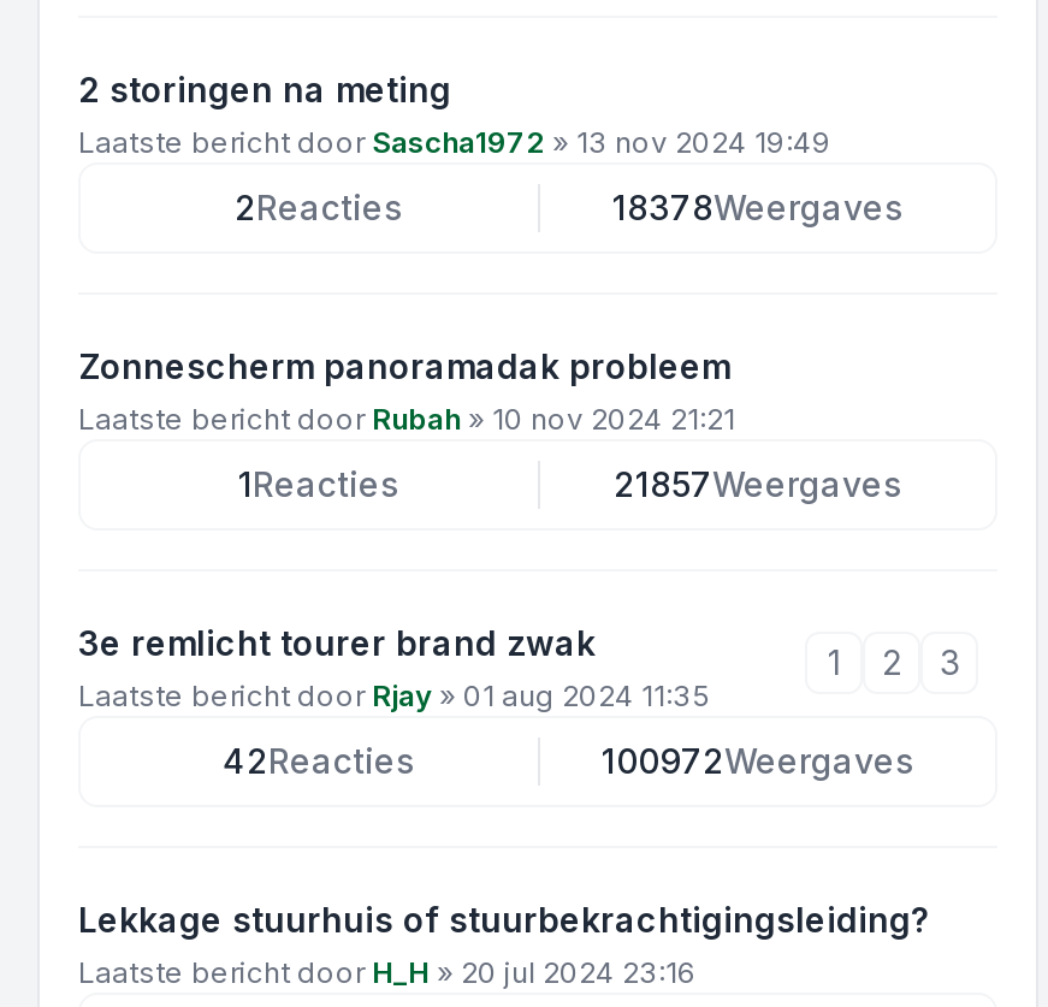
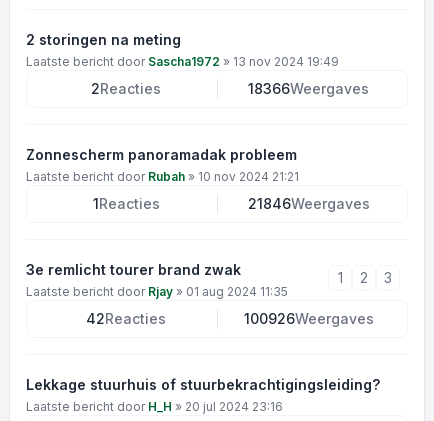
- 18378Weergaves
+ 18366Weergaves

- 21857Weergaves
+ 21846Weergaves

- 100972Weergaves
+ 100926Weergaves
